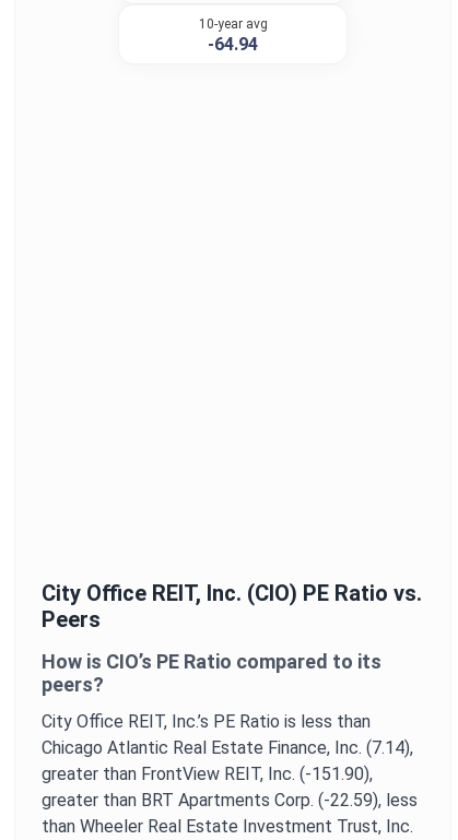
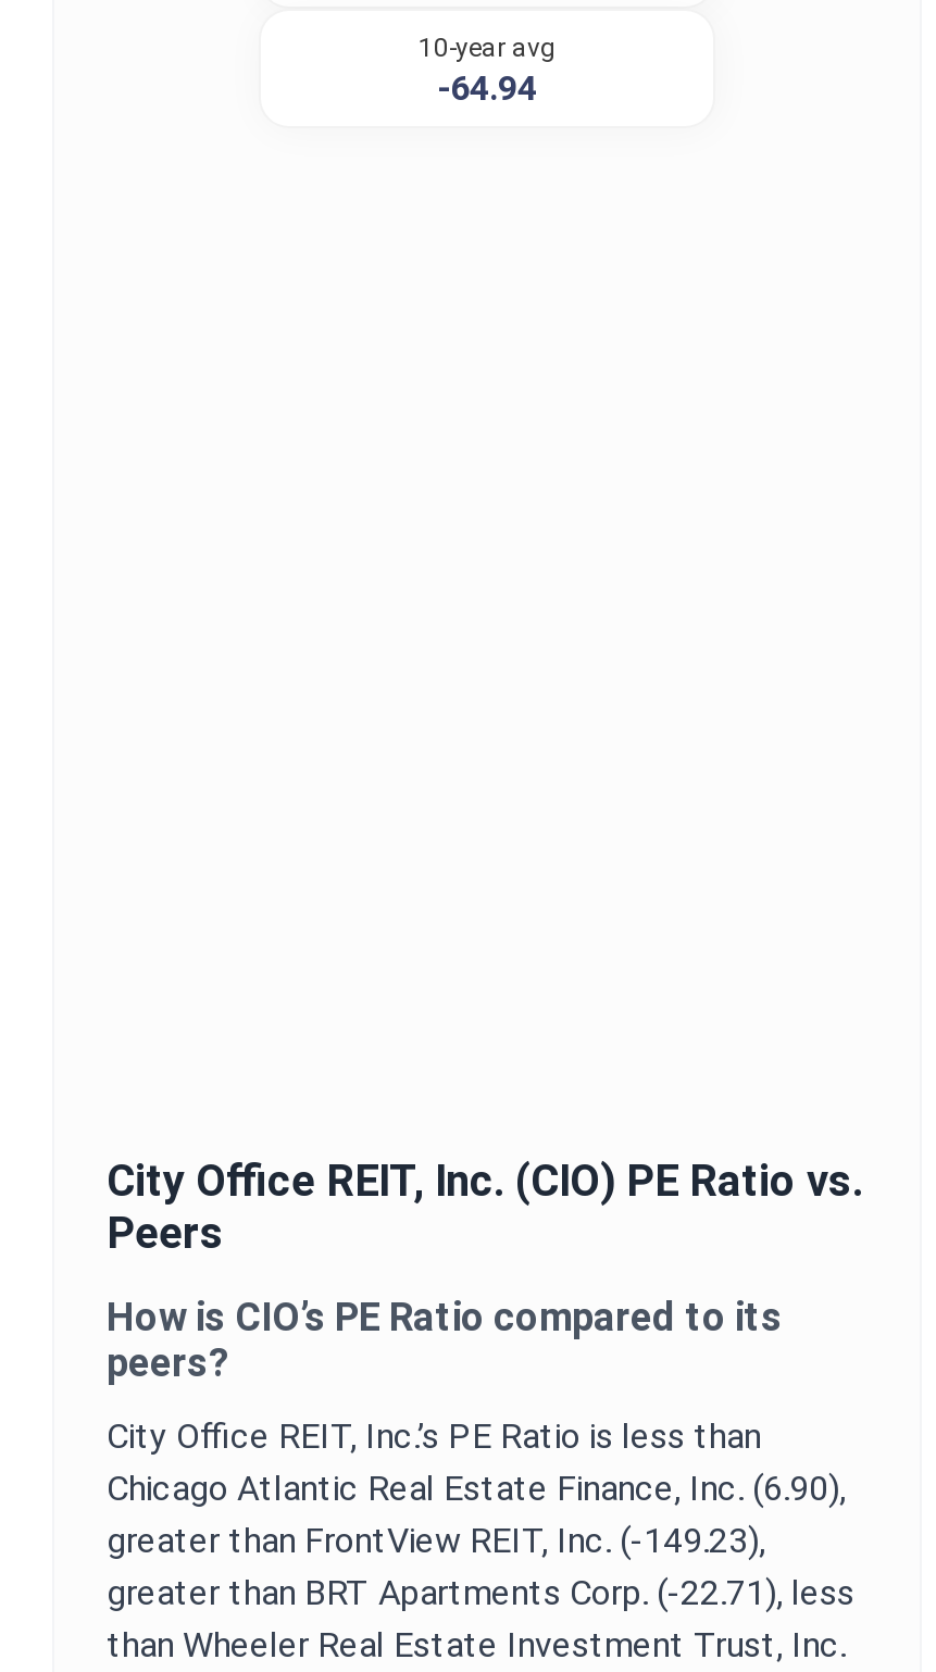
- Chicago Atlantic Real Estate Finance, Inc. (7.14),
+ Chicago Atlantic Real Estate Finance, Inc. (6.90),

- greater than FrontView REIT, Inc. (-151.90),
+ greater than FrontView REIT, Inc. (-149.23),

- greater than BRT Apartments Corp. (-22.59), less
+ greater than BRT Apartments Corp. (-22.71), less
